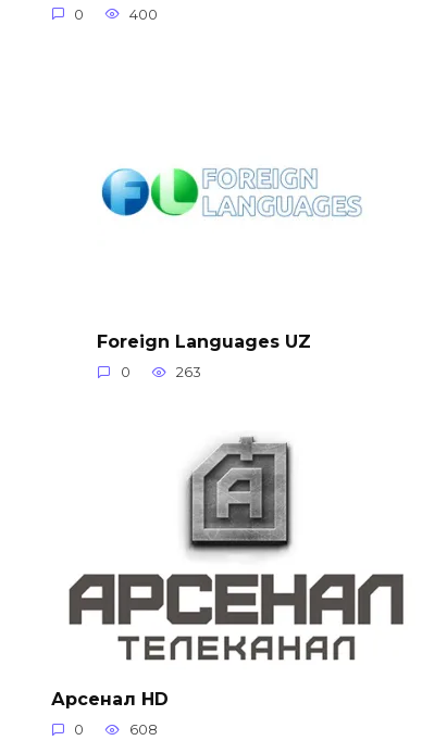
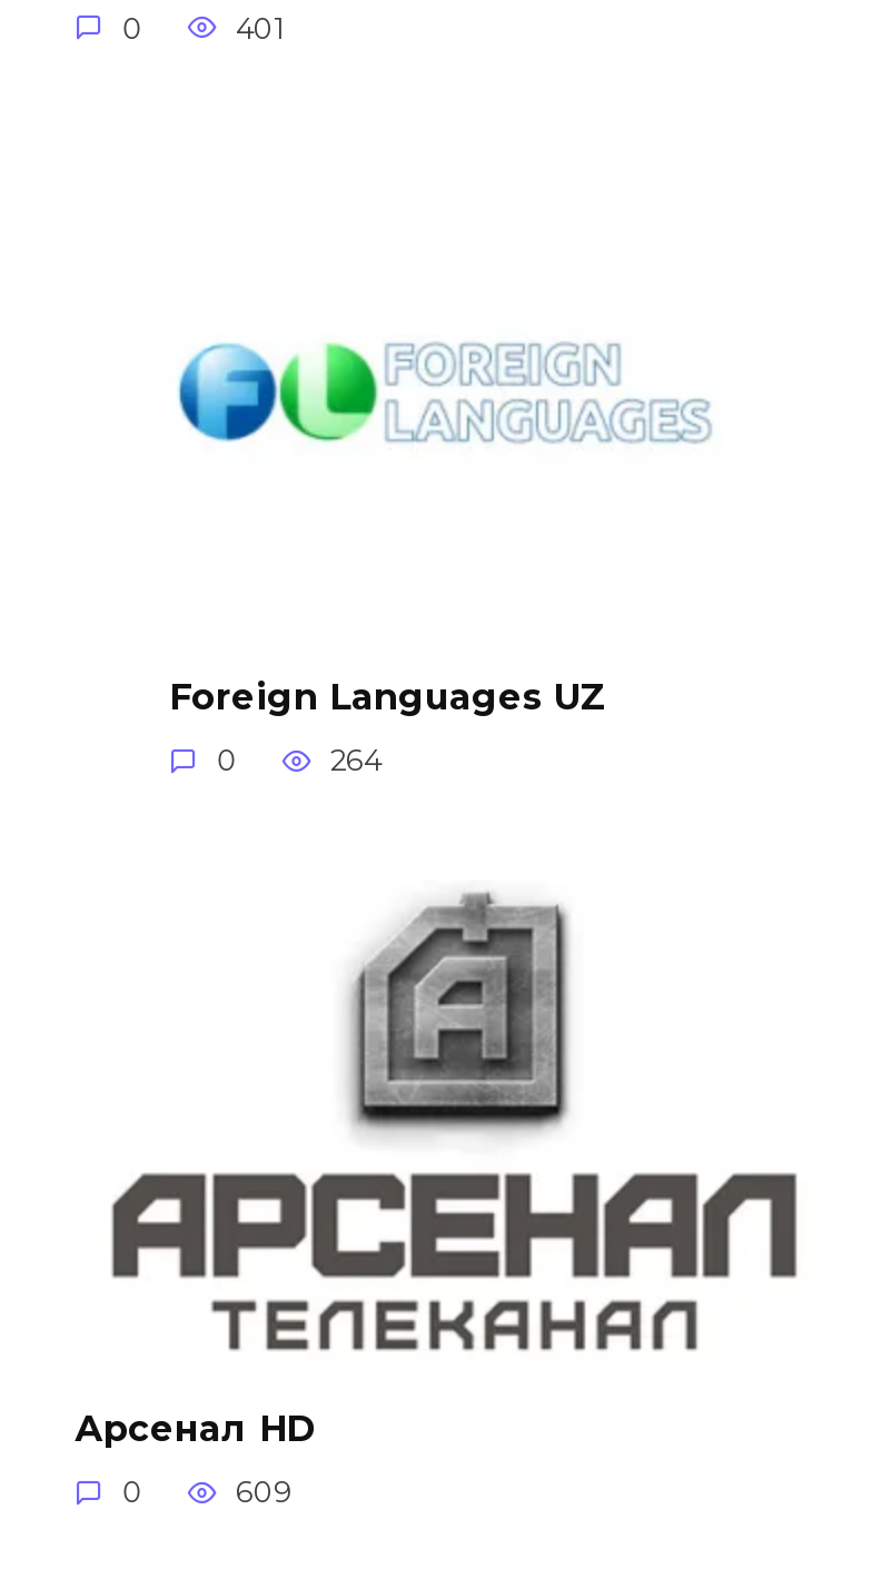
- 400
+ 401

- 263
+ 264

- 608
+ 609
